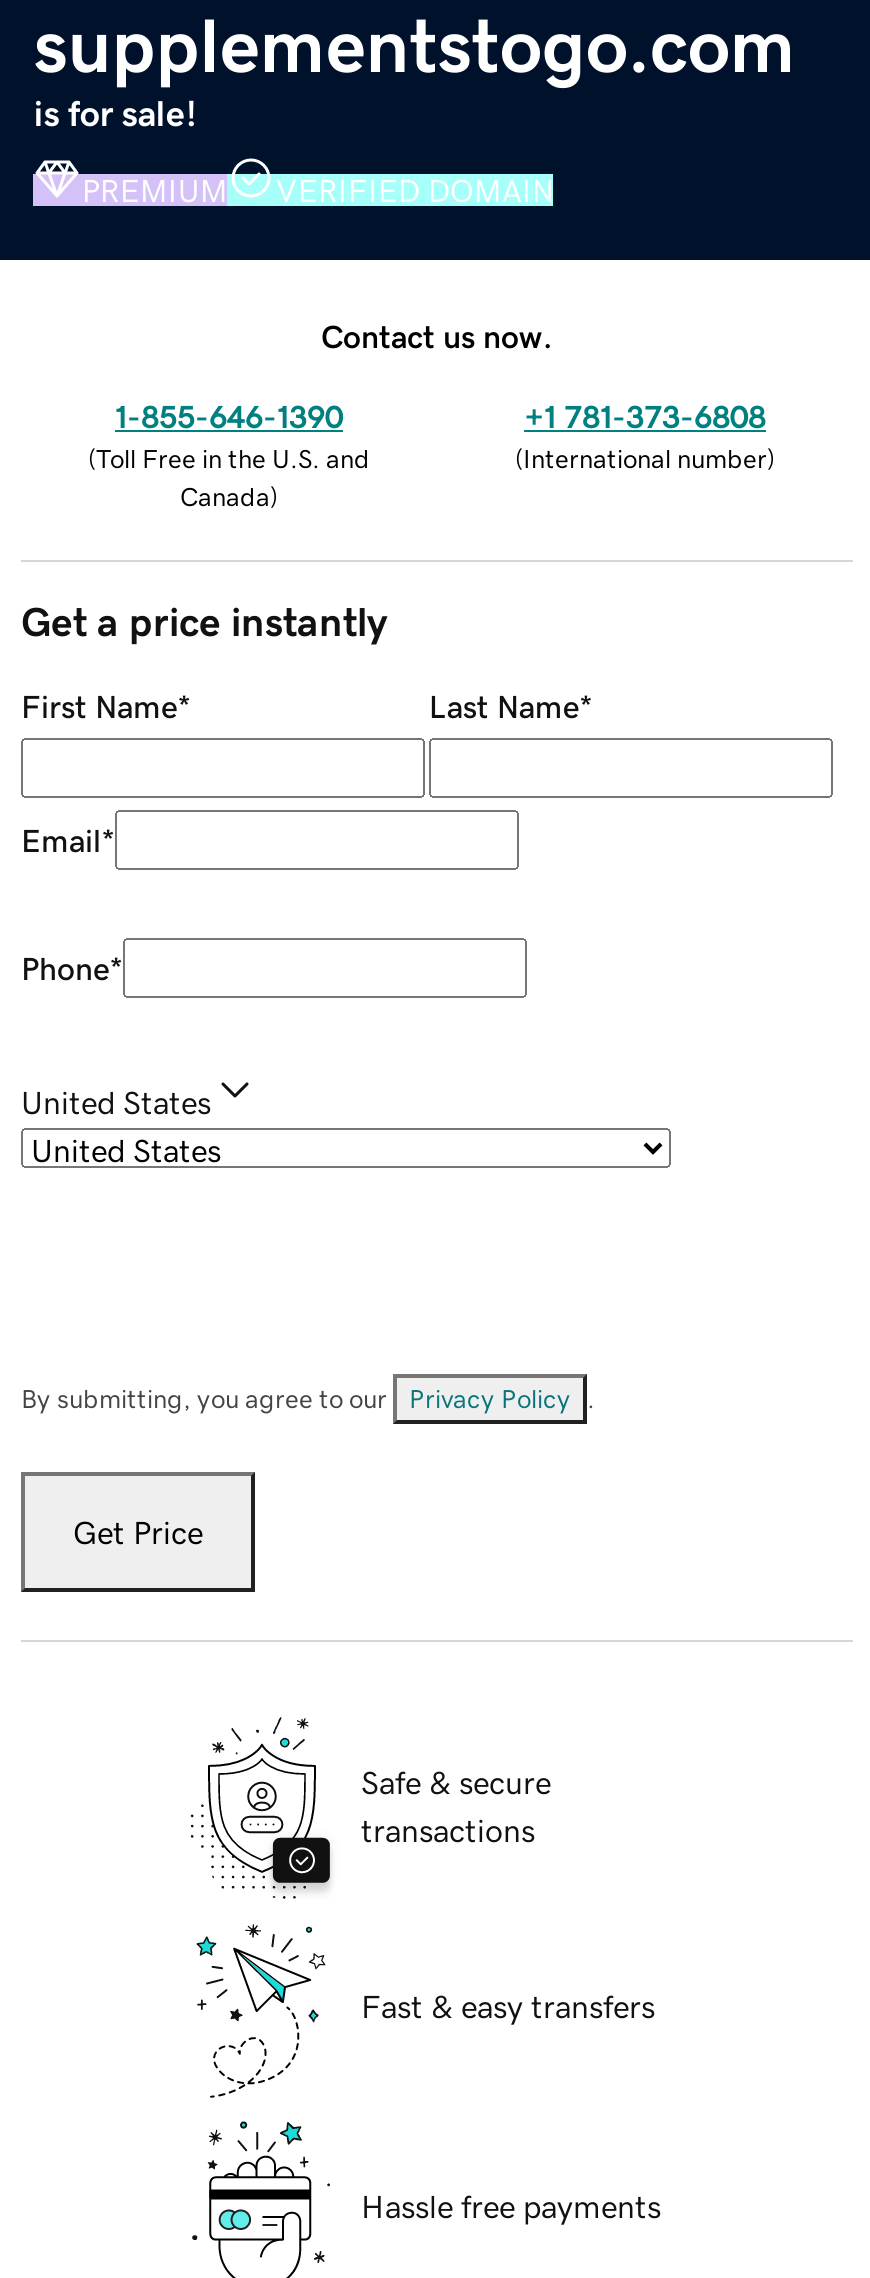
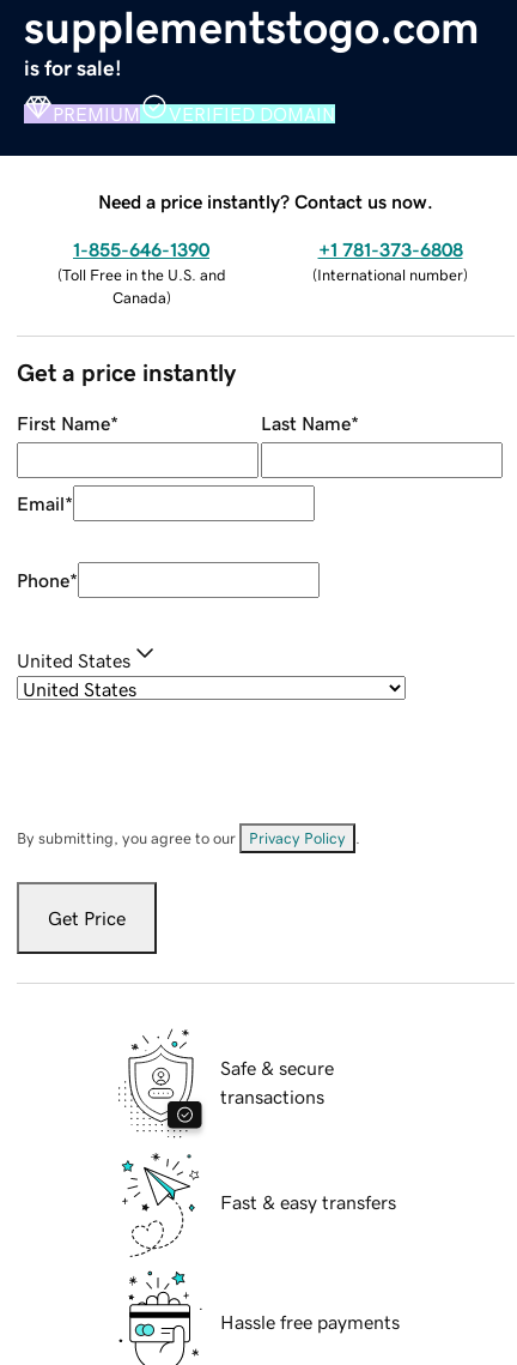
- Contact us now.
+ Need a price instantly? Contact us now.
